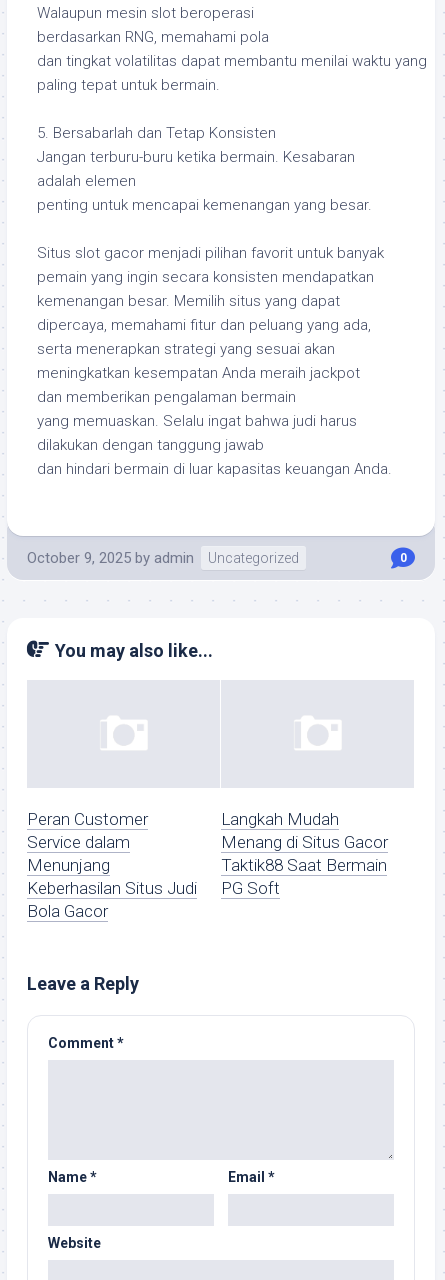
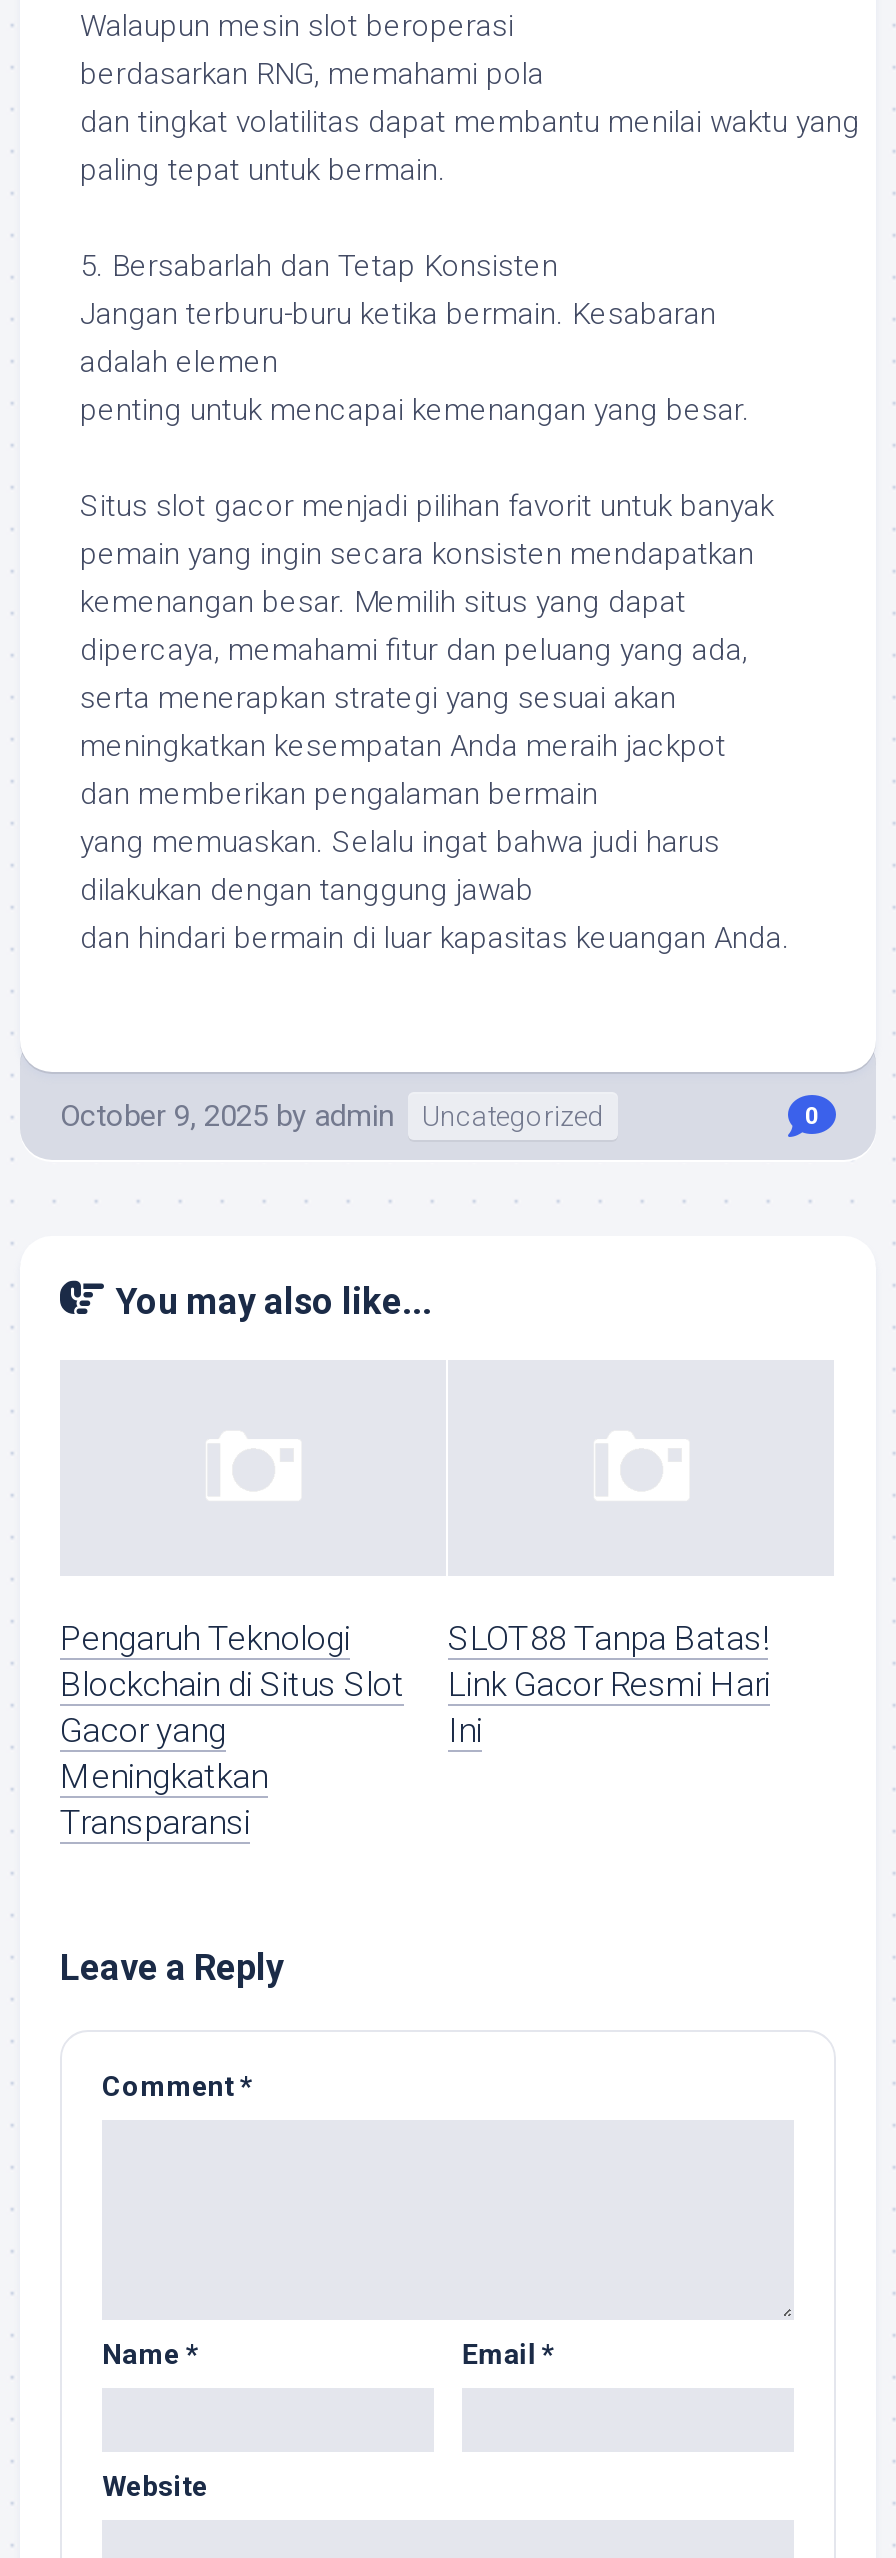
- Peran Customer
- Service dalam
- Menunjang
- Keberhasilan Situs Judi
- Bola Gacor
+ Pengaruh Teknologi
+ Blockchain di Situs Slot
+ Gacor yang
+ Meningkatkan
+ Transparansi

- Langkah Mudah
- Menang di Situs Gacor
- Taktik88 Saat Bermain
- PG Soft
+ SLOT88 Tanpa Batas!
+ Link Gacor Resmi Hari
+ Ini
